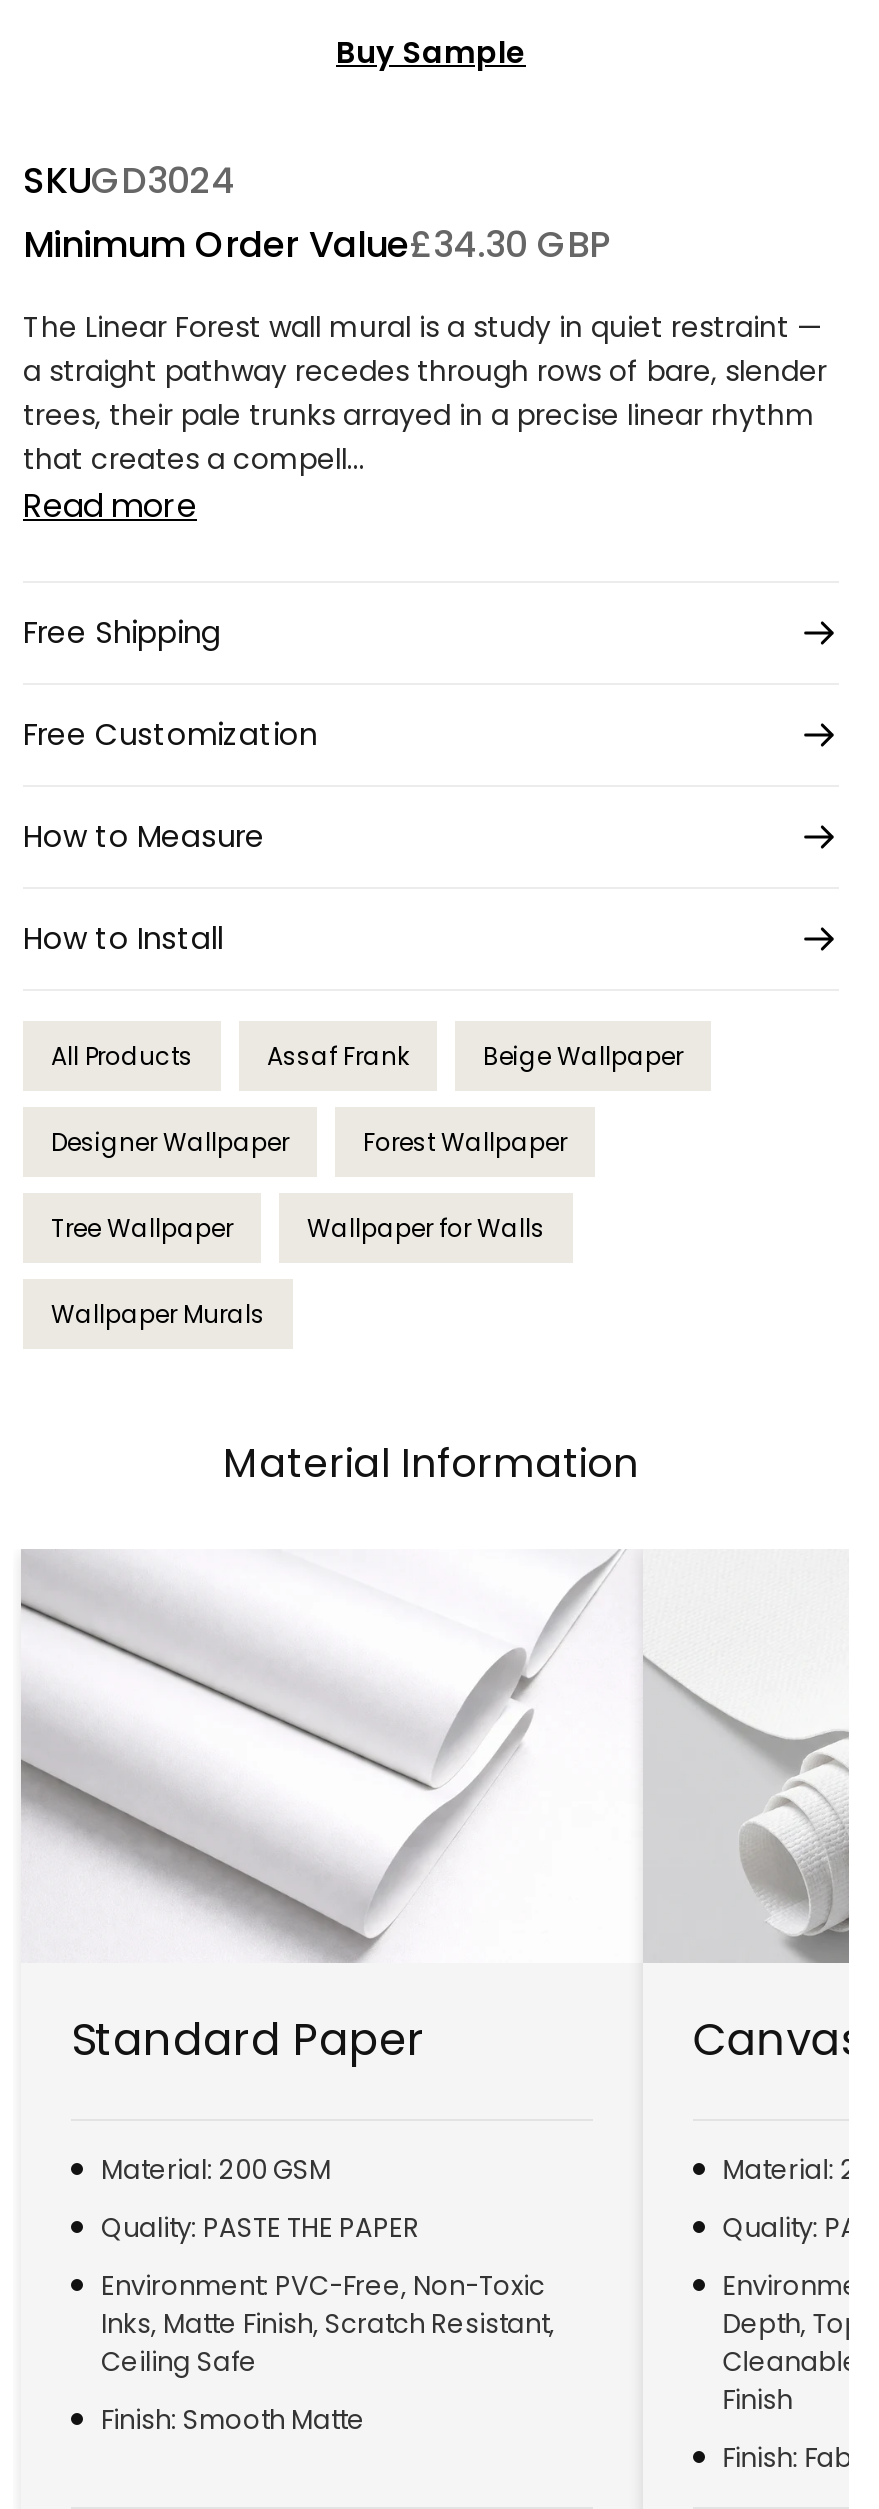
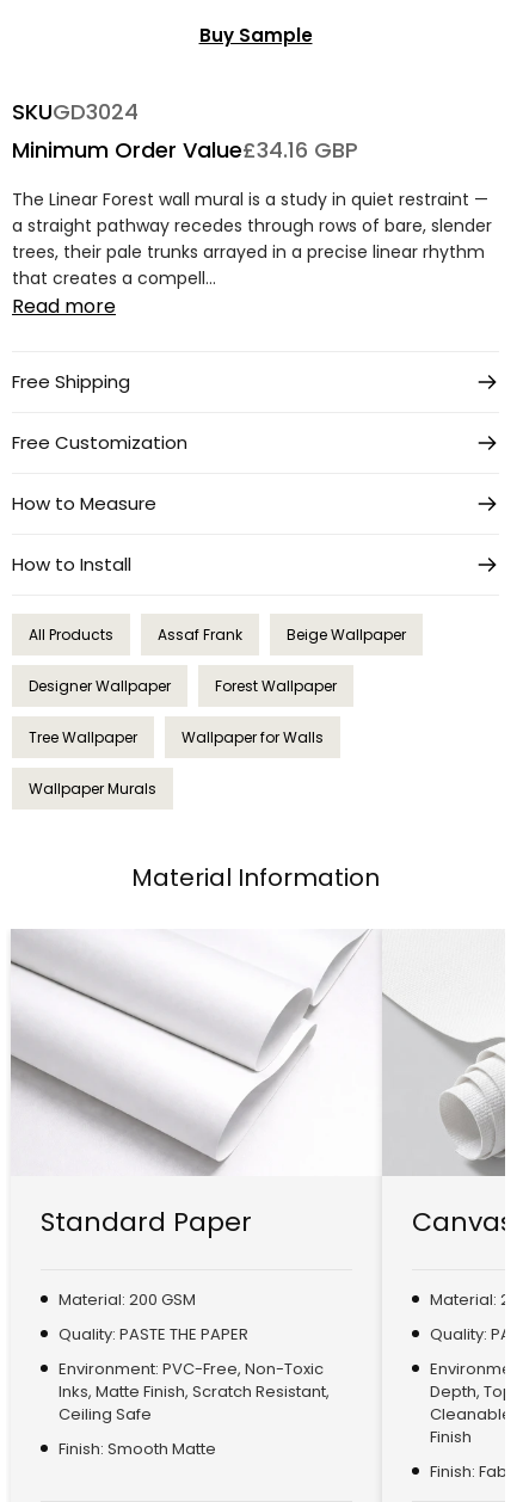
- Minimum Order Value£34.30 GBP
+ Minimum Order Value£34.16 GBP
